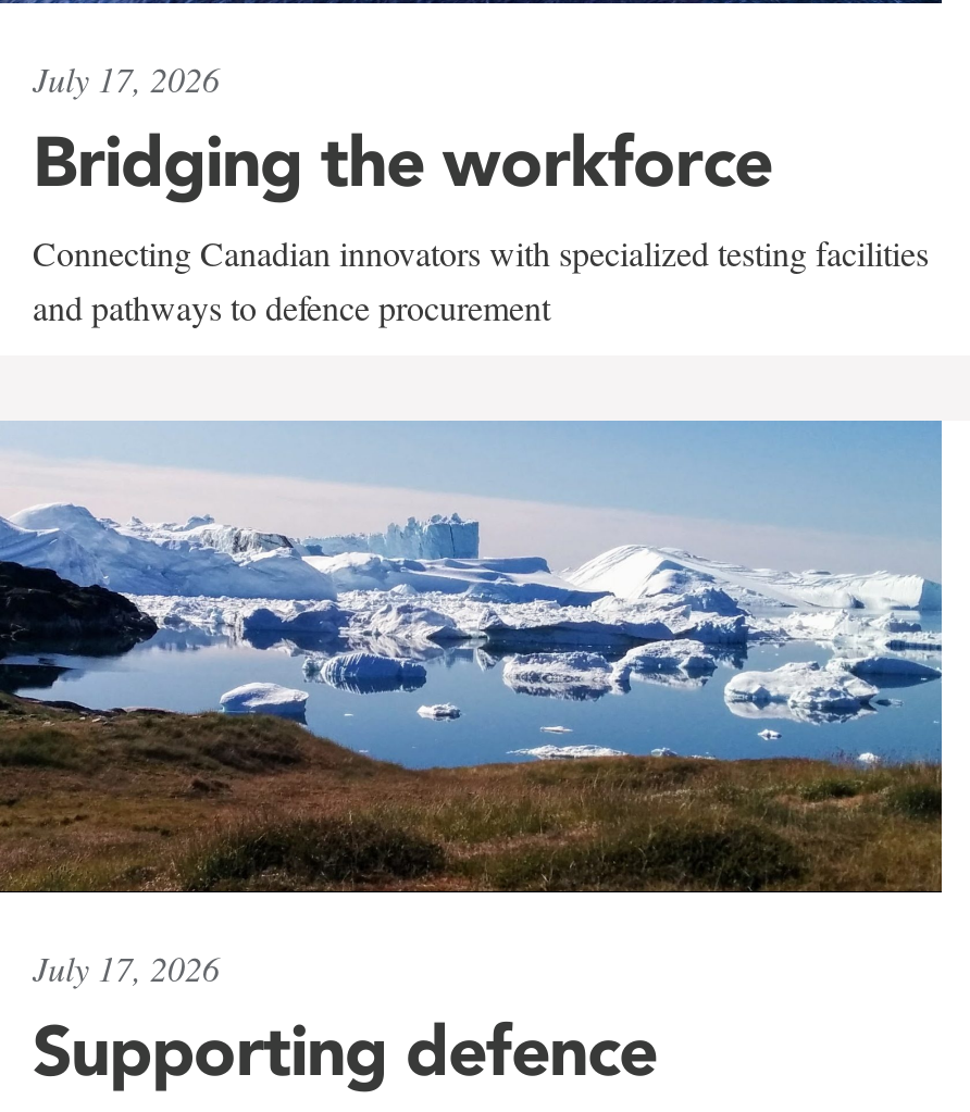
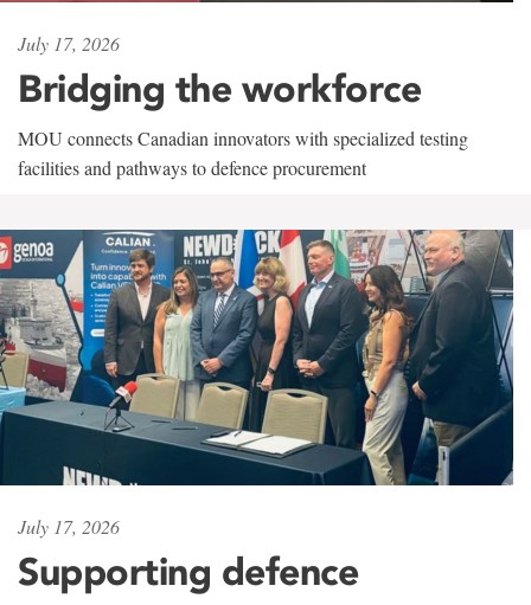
- Connecting Canadian innovators with specialized testing facilities
- and pathways to defence procurement
+ MOU connects Canadian innovators with specialized testing
+ facilities and pathways to defence procurement

- [image]
+ [image]
